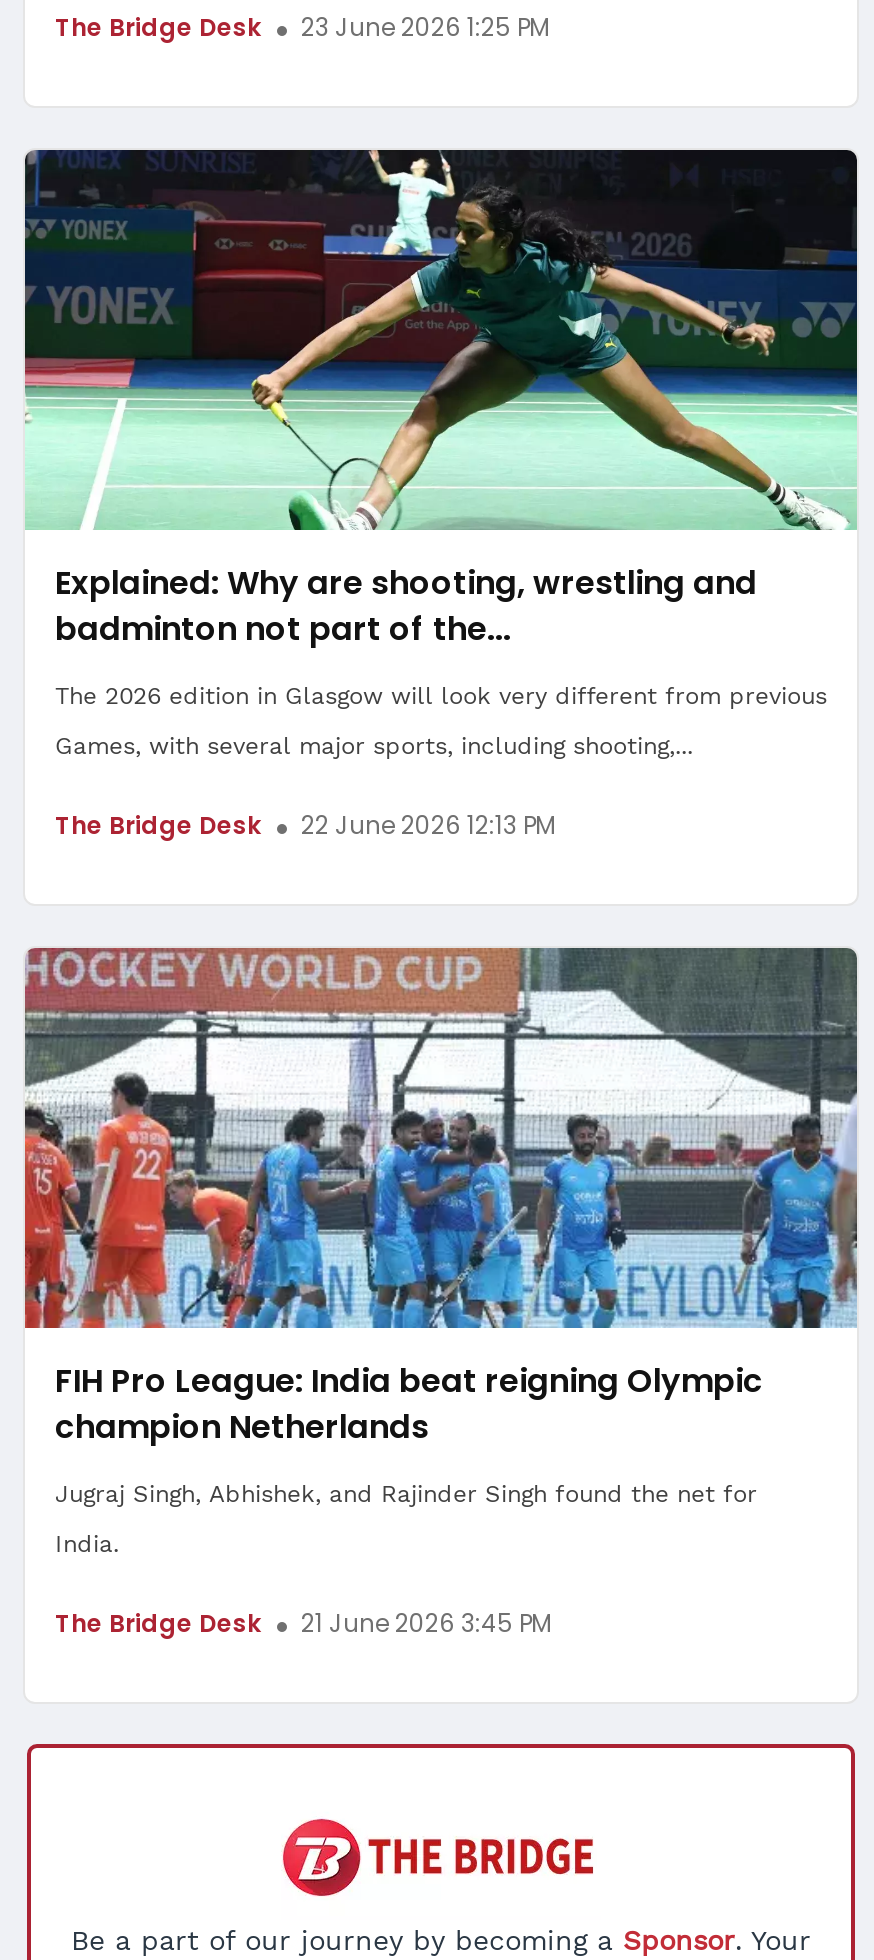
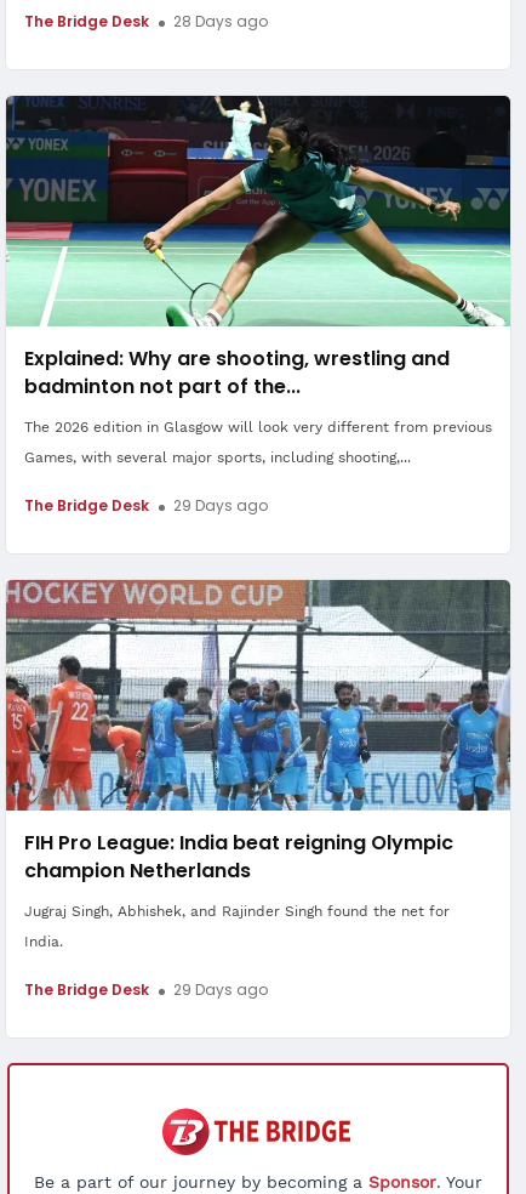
- The Bridge Desk 23 June 2026 1:25 PM
+ The Bridge Desk 28 Days ago

- The Bridge Desk 22 June 2026 12:13 PM
+ The Bridge Desk 29 Days ago

- The Bridge Desk 21 June 2026 3:45 PM
+ The Bridge Desk 29 Days ago
